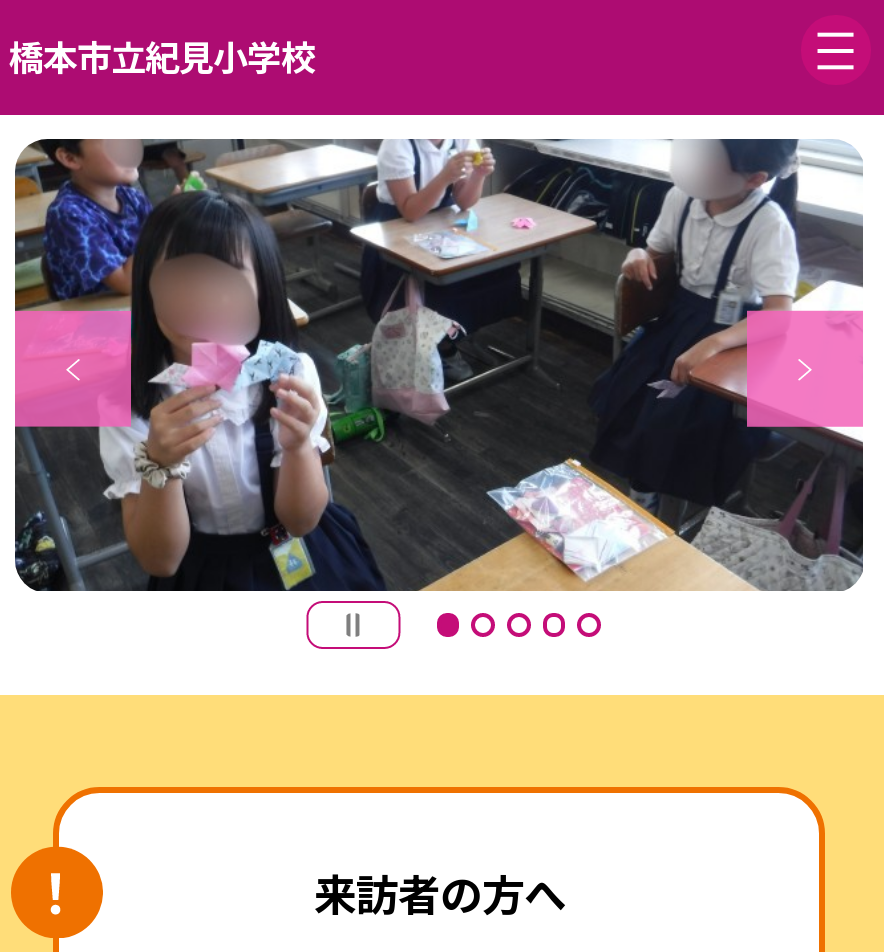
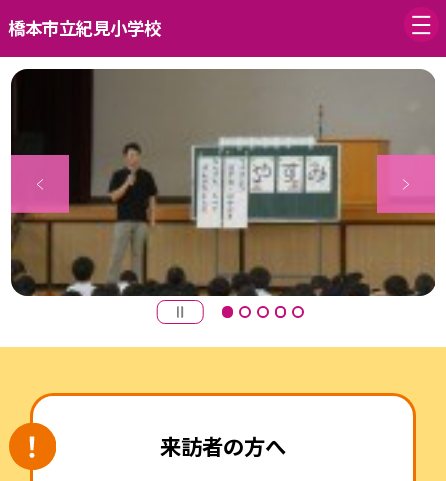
- [image]
+ [image]
